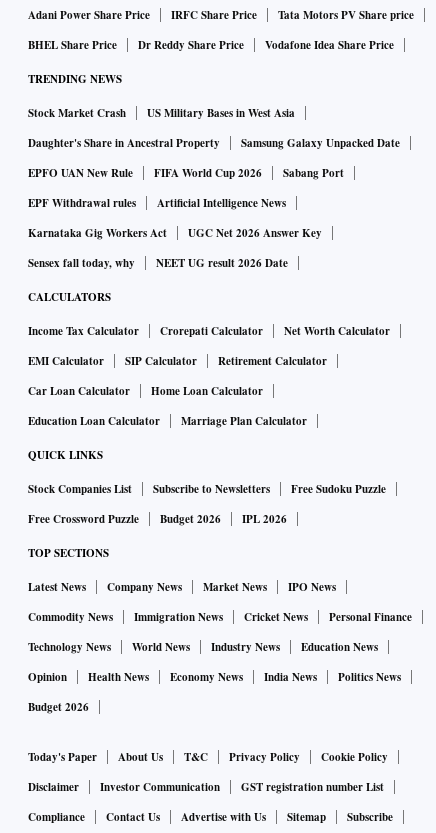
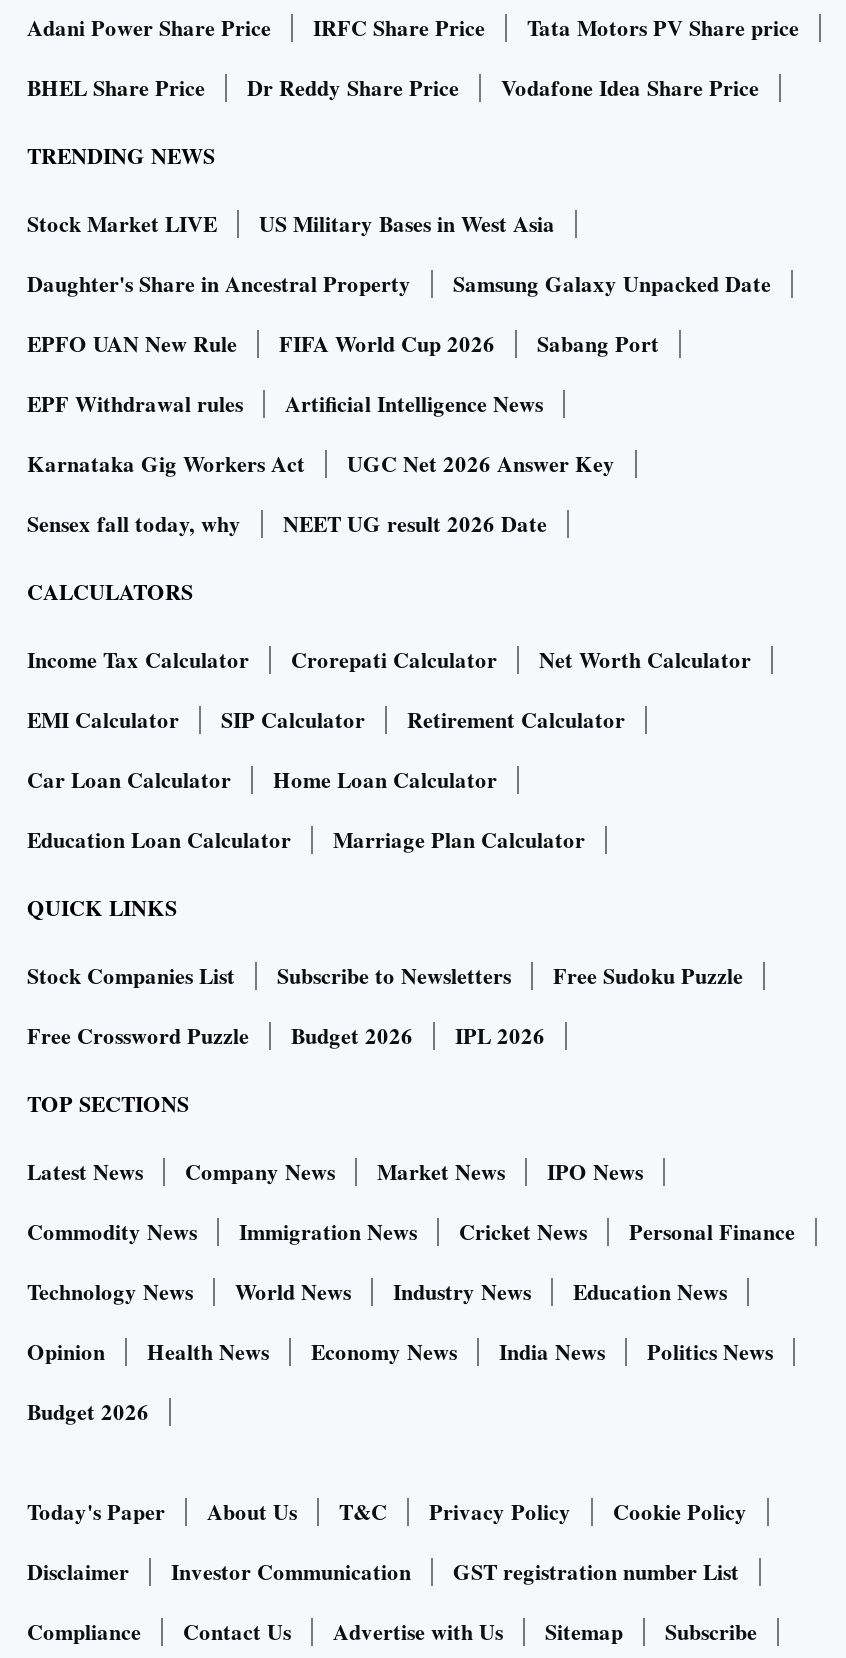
- Stock Market Crash
+ Stock Market LIVE
